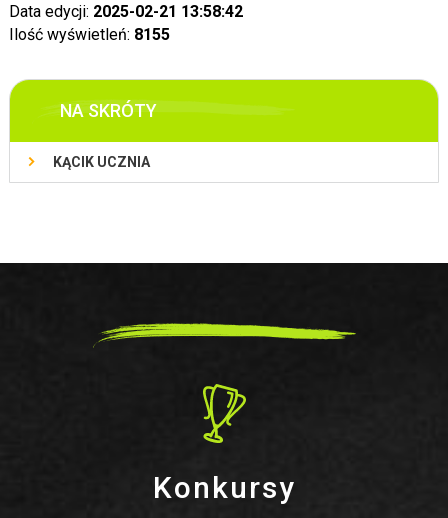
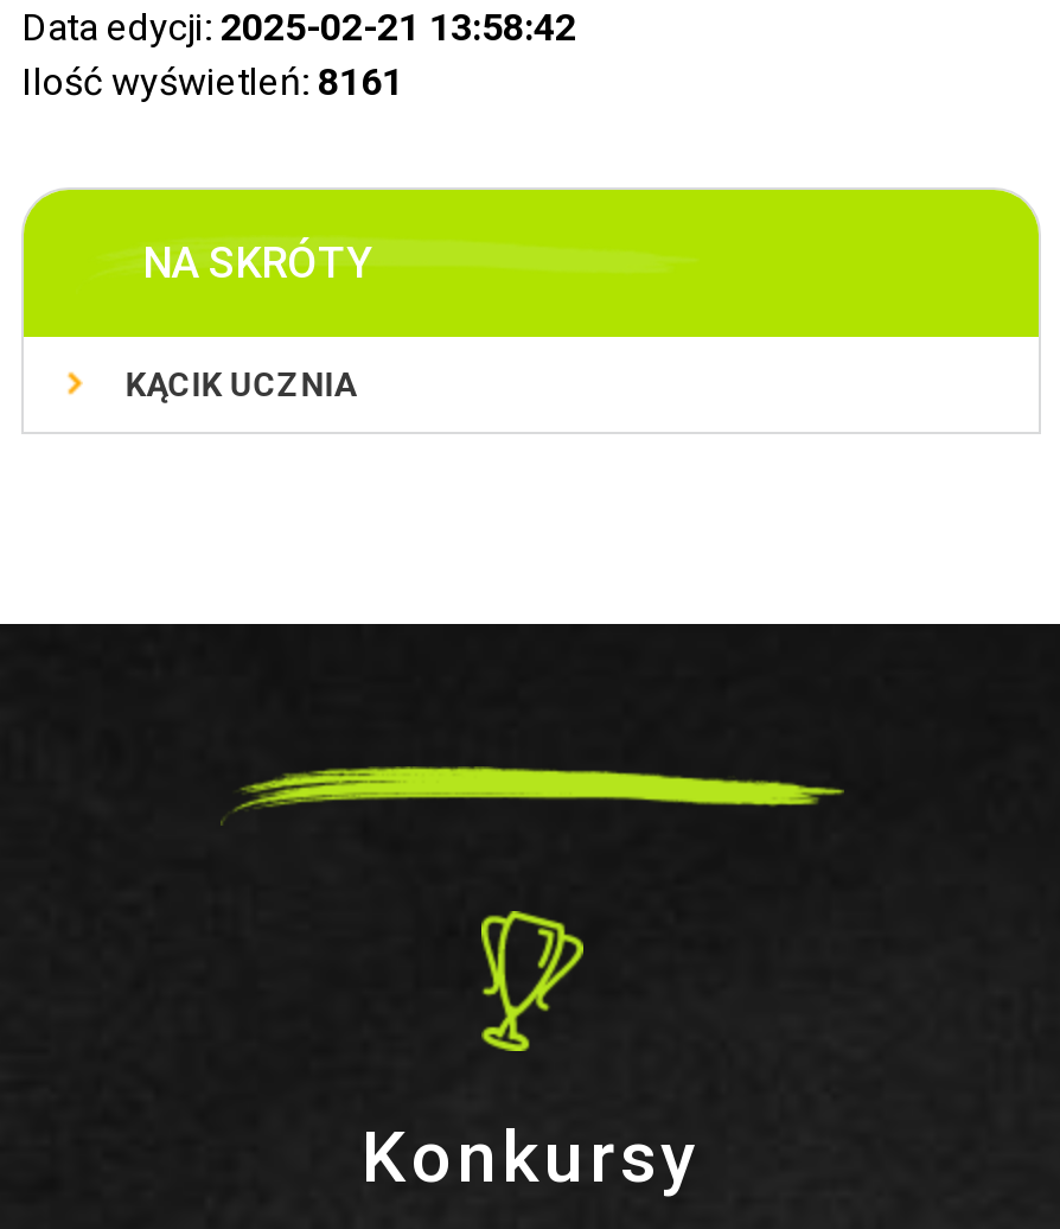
- Ilość wyświetleń: 8155
+ Ilość wyświetleń: 8161
